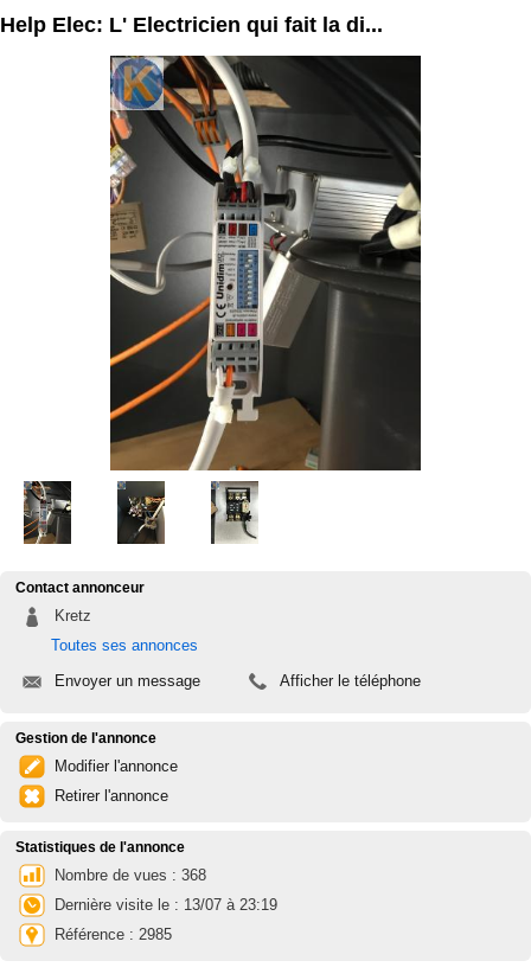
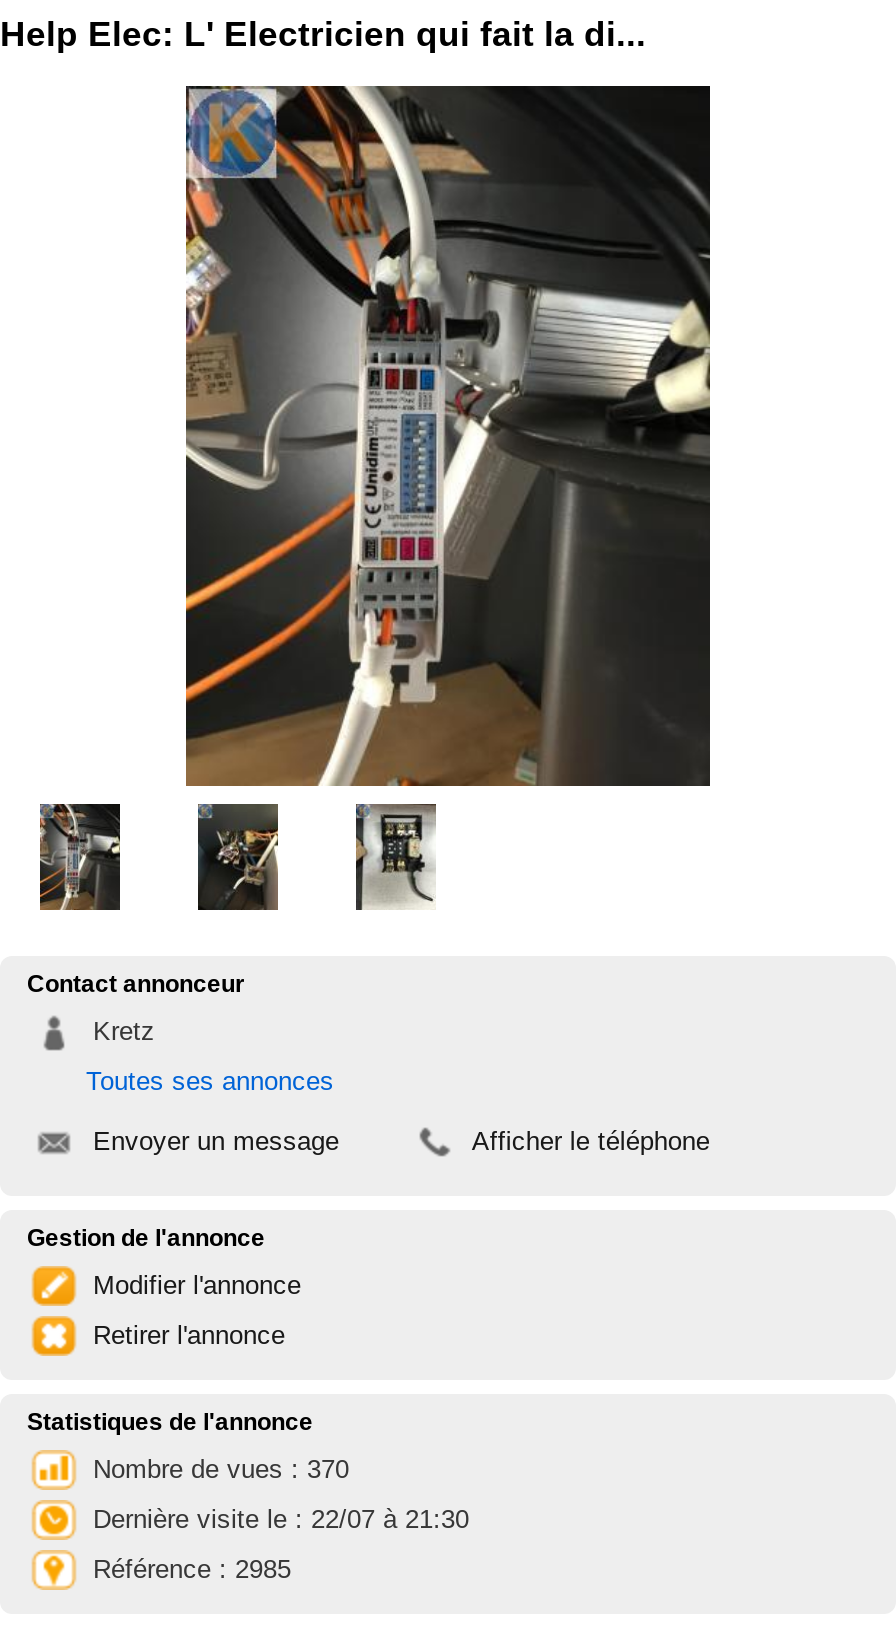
- Nombre de vues : 368
+ Nombre de vues : 370

- Dernière visite le : 13/07 à 23:19
+ Dernière visite le : 22/07 à 21:30
